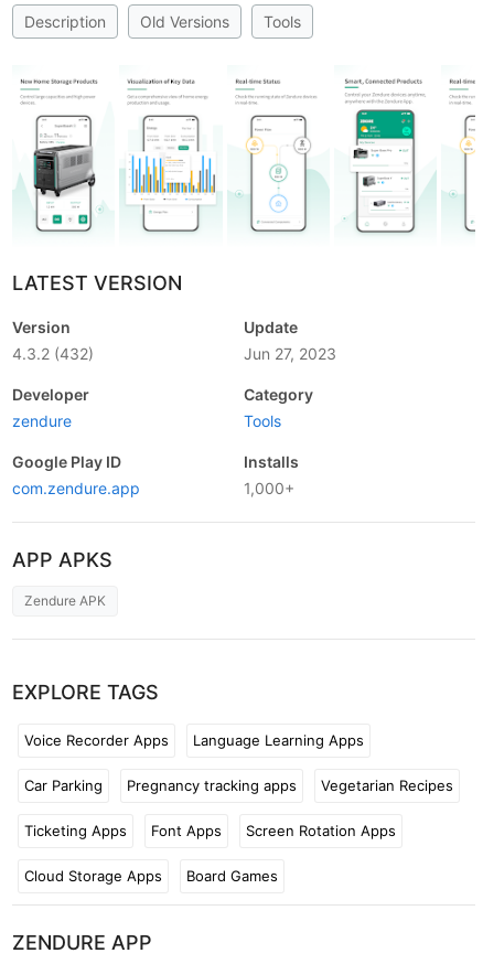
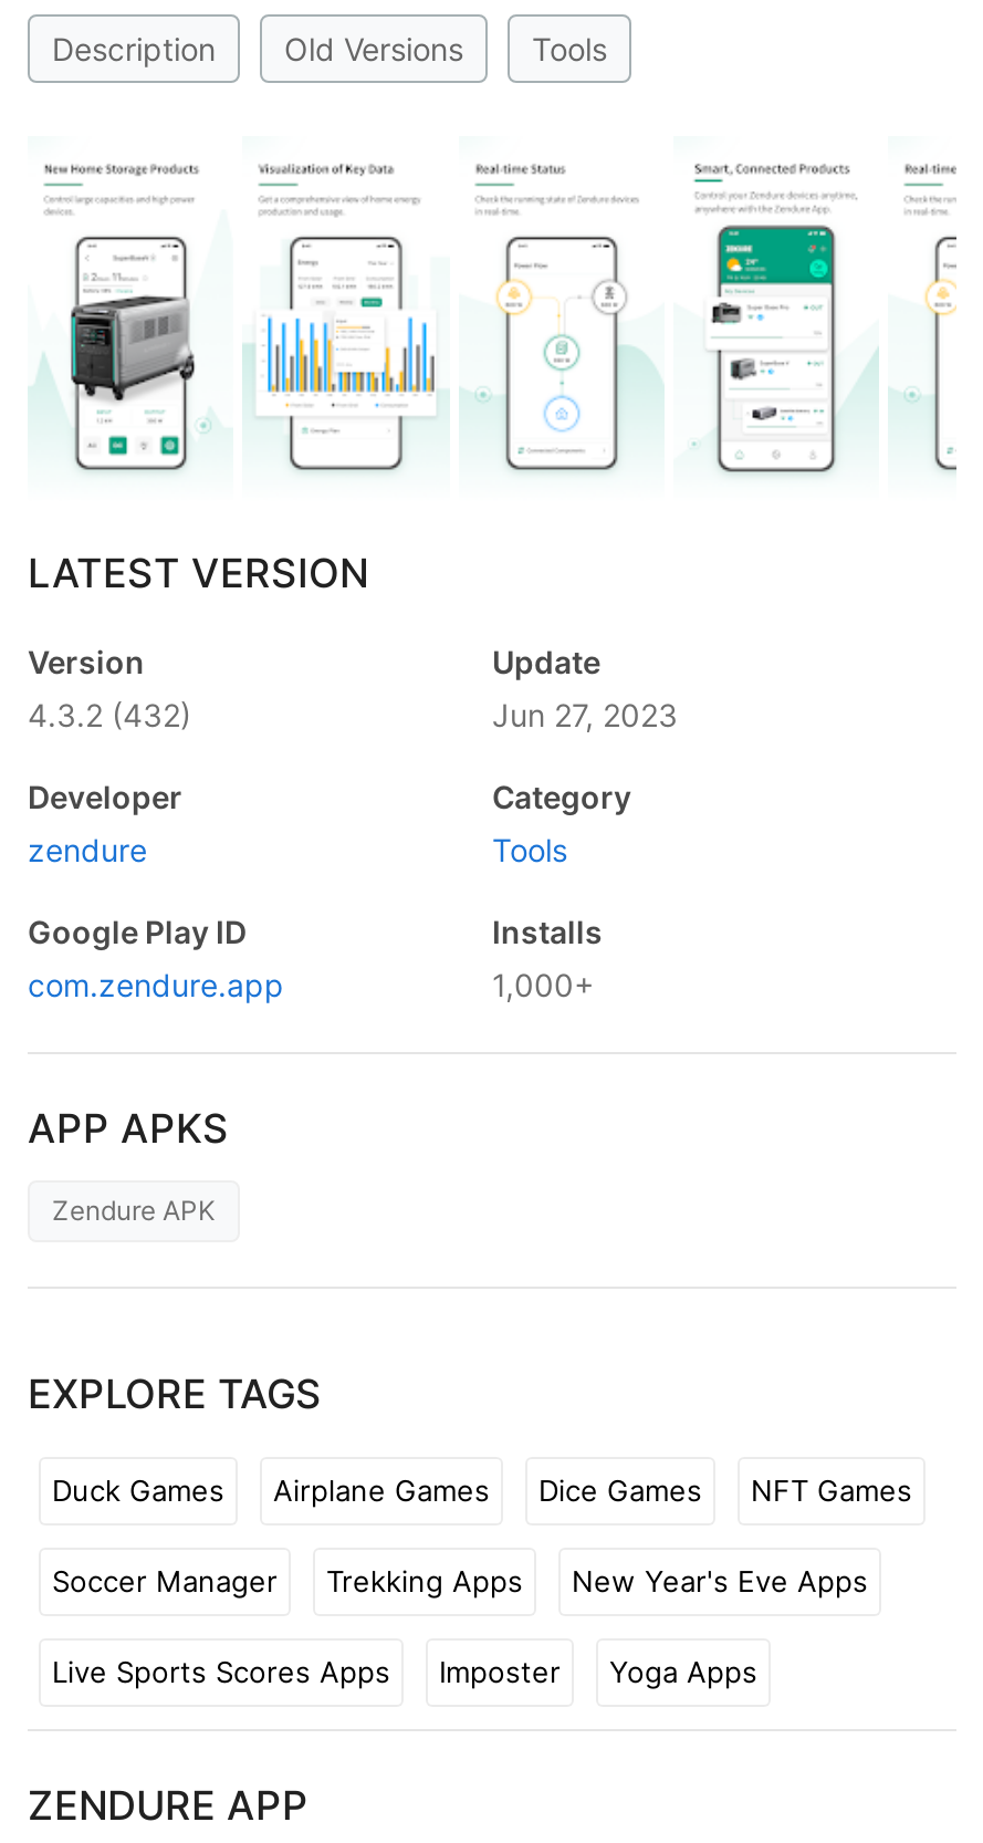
- Voice Recorder Apps
- Language Learning Apps
- Car Parking
- Pregnancy tracking apps
- Vegetarian Recipes
- Ticketing Apps
- Font Apps
- Screen Rotation Apps
- Cloud Storage Apps
- Board Games
+ Duck Games
+ Airplane Games
+ Dice Games
+ NFT Games
+ Soccer Manager
+ Trekking Apps
+ New Year's Eve Apps
+ Live Sports Scores Apps
+ Imposter
+ Yoga Apps
